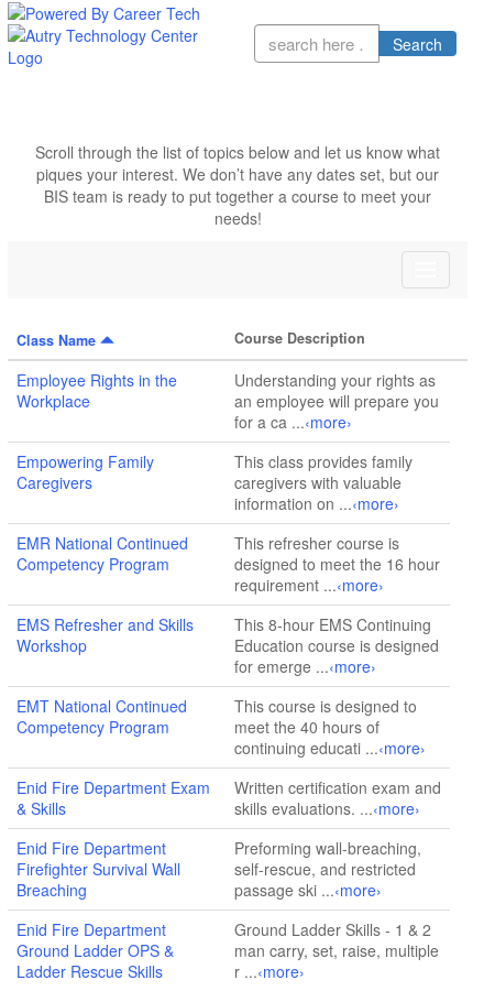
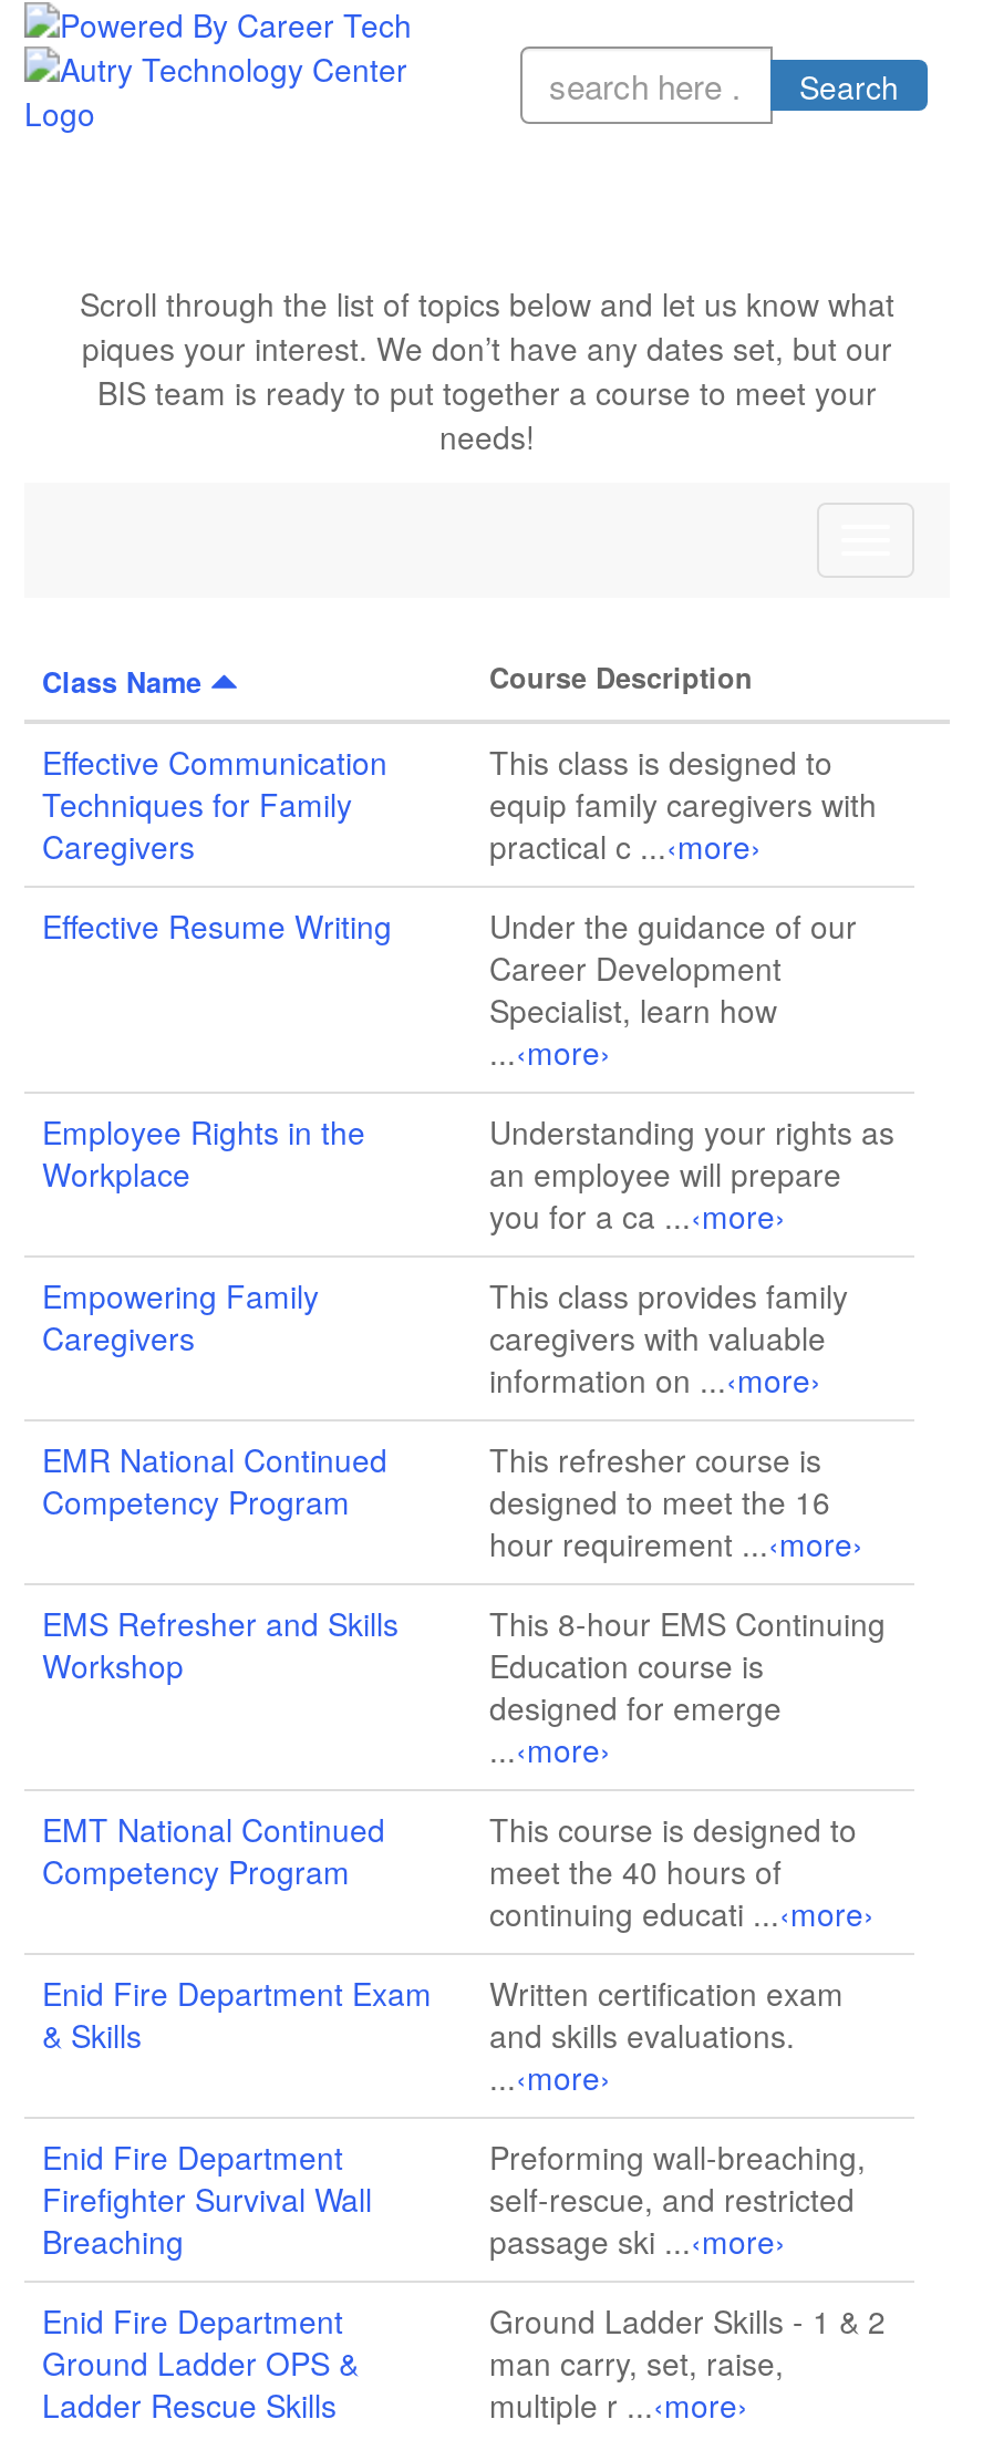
+ Effective Communication
+ Techniques for Family
+ Caregivers

+ This class is designed to
+ equip family caregivers with
+ practical c ...‹more›
+ Effective Resume Writing
+ Under the guidance of our
+ Career Development
+ Specialist, learn how
+ ...‹more›
